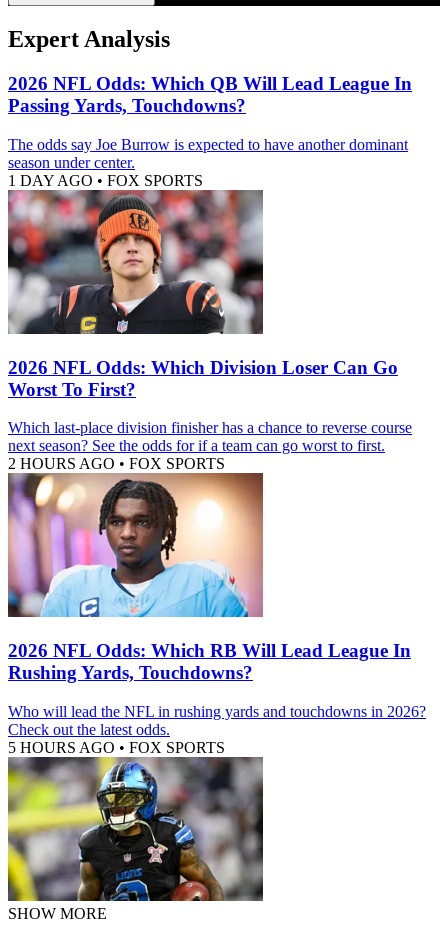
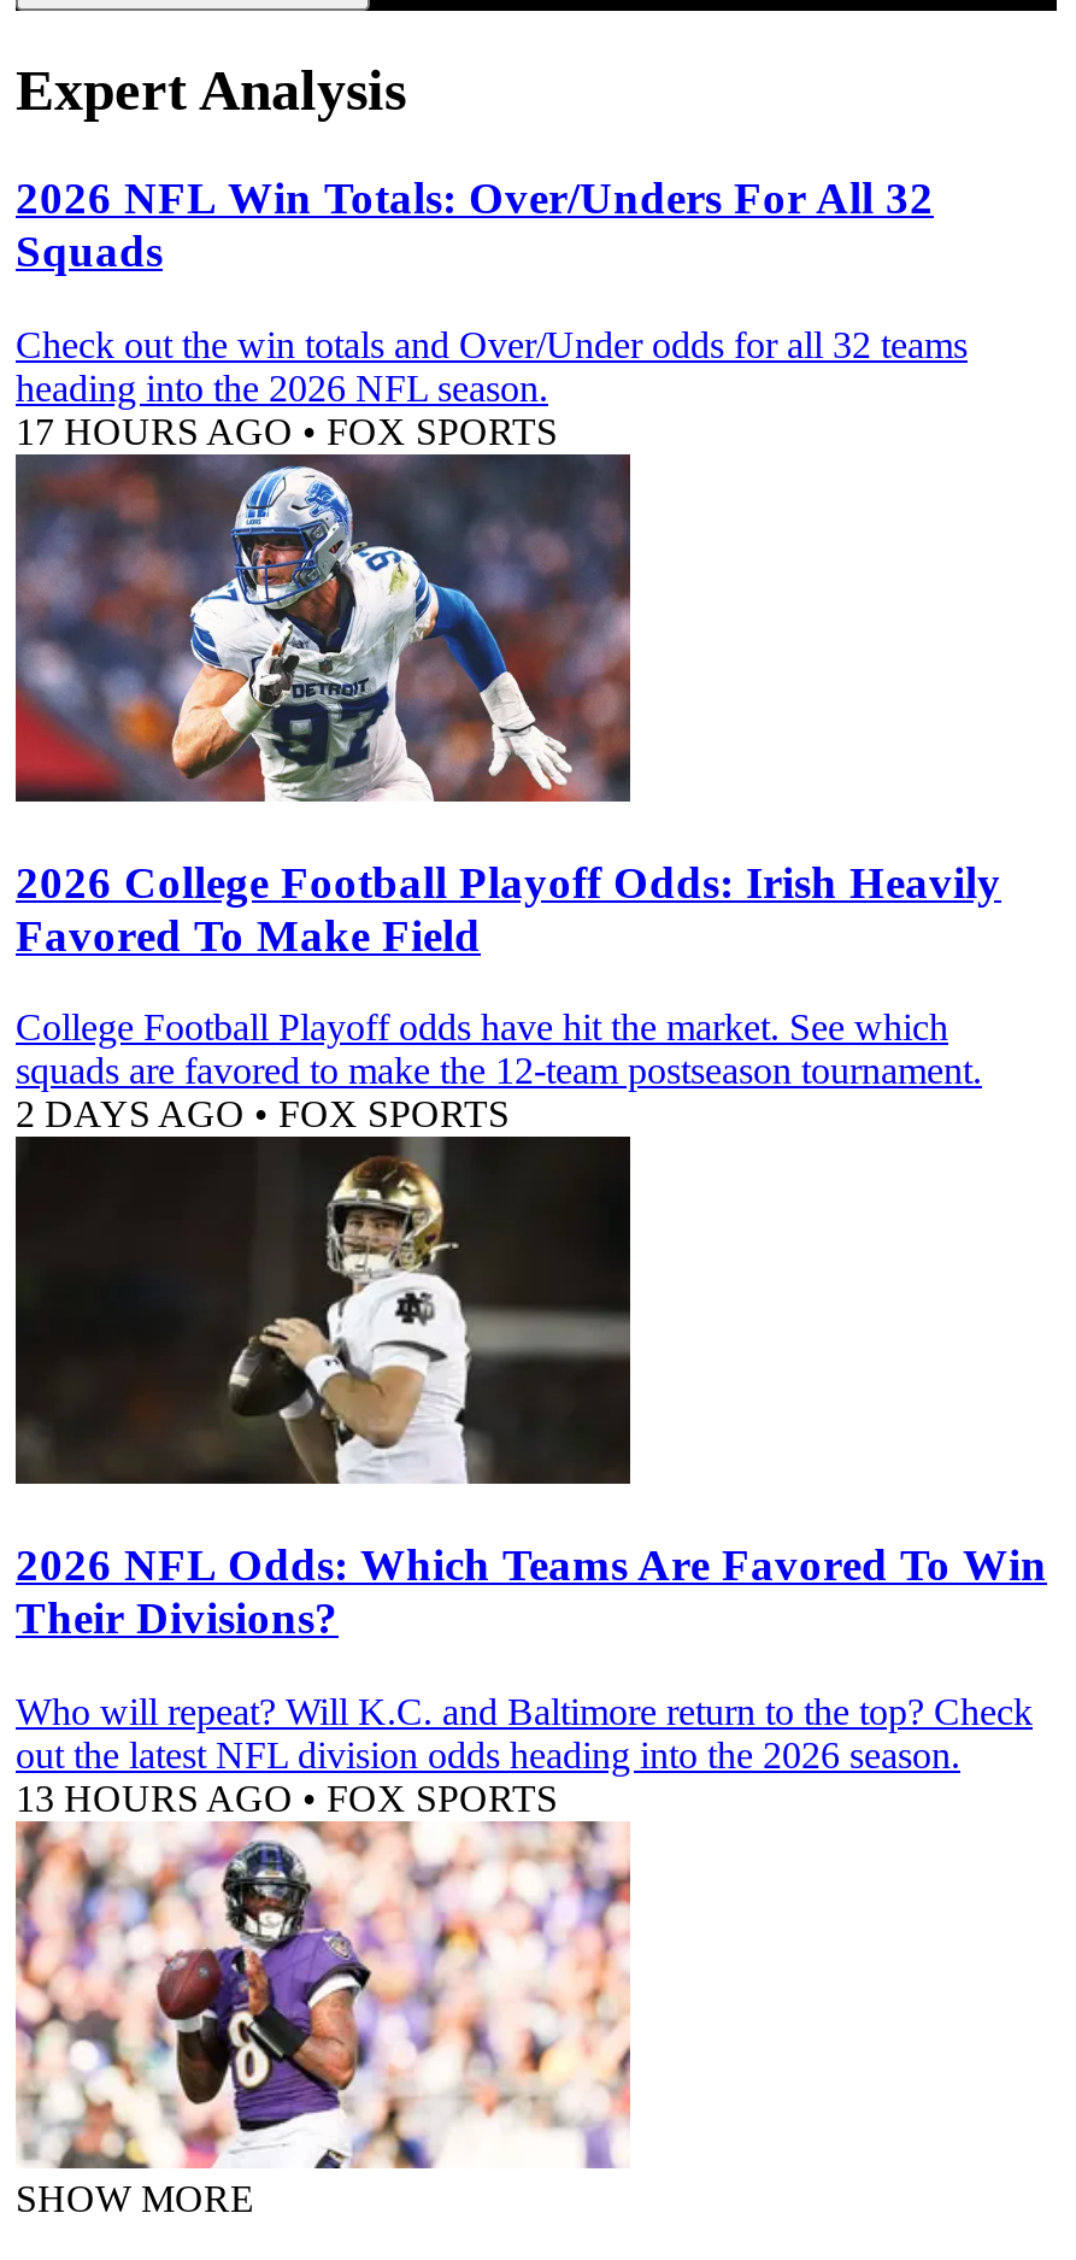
- 2026 NFL Odds: Which QB Will Lead League In
- Passing Yards, Touchdowns?
+ 2026 NFL Win Totals: Over/Unders For All 32
+ Squads

- The odds say Joe Burrow is expected to have another dominant
- season under center.
- 1 DAY AGO • FOX SPORTS
+ Check out the win totals and Over/Under odds for all 32 teams
+ heading into the 2026 NFL season.
+ 17 HOURS AGO • FOX SPORTS

- [image]
- 2026 NFL Odds: Which Division Loser Can Go
- Worst To First?
+ [image]
+ 2026 College Football Playoff Odds: Irish Heavily
+ Favored To Make Field

- [image]
- Which last-place division finisher has a chance to reverse course
- next season? See the odds for if a team can go worst to first.
- 2 HOURS AGO • FOX SPORTS
+ [image]
+ College Football Playoff odds have hit the market. See which
+ squads are favored to make the 12-team postseason tournament.
+ 2 DAYS AGO • FOX SPORTS

- 2026 NFL Odds: Which RB Will Lead League In
- Rushing Yards, Touchdowns?
+ 2026 NFL Odds: Which Teams Are Favored To Win
+ Their Divisions?

- Who will lead the NFL in rushing yards and touchdowns in 2026?
- Check out the latest odds.
- 5 HOURS AGO • FOX SPORTS
+ Who will repeat? Will K.C. and Baltimore return to the top? Check
+ out the latest NFL division odds heading into the 2026 season.
+ 13 HOURS AGO • FOX SPORTS

- [image]
+ [image]
